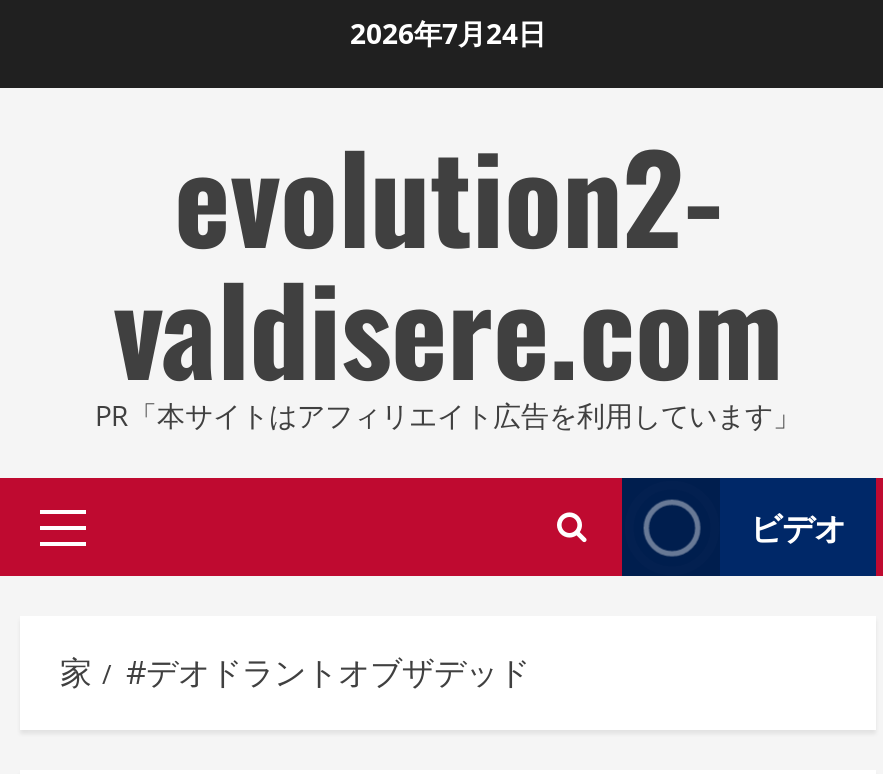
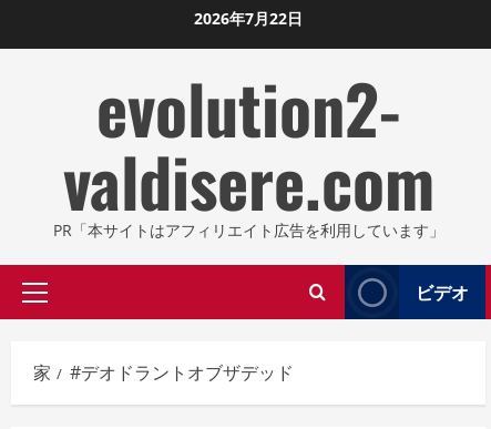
- 2026年7月24日
+ 2026年7月22日
